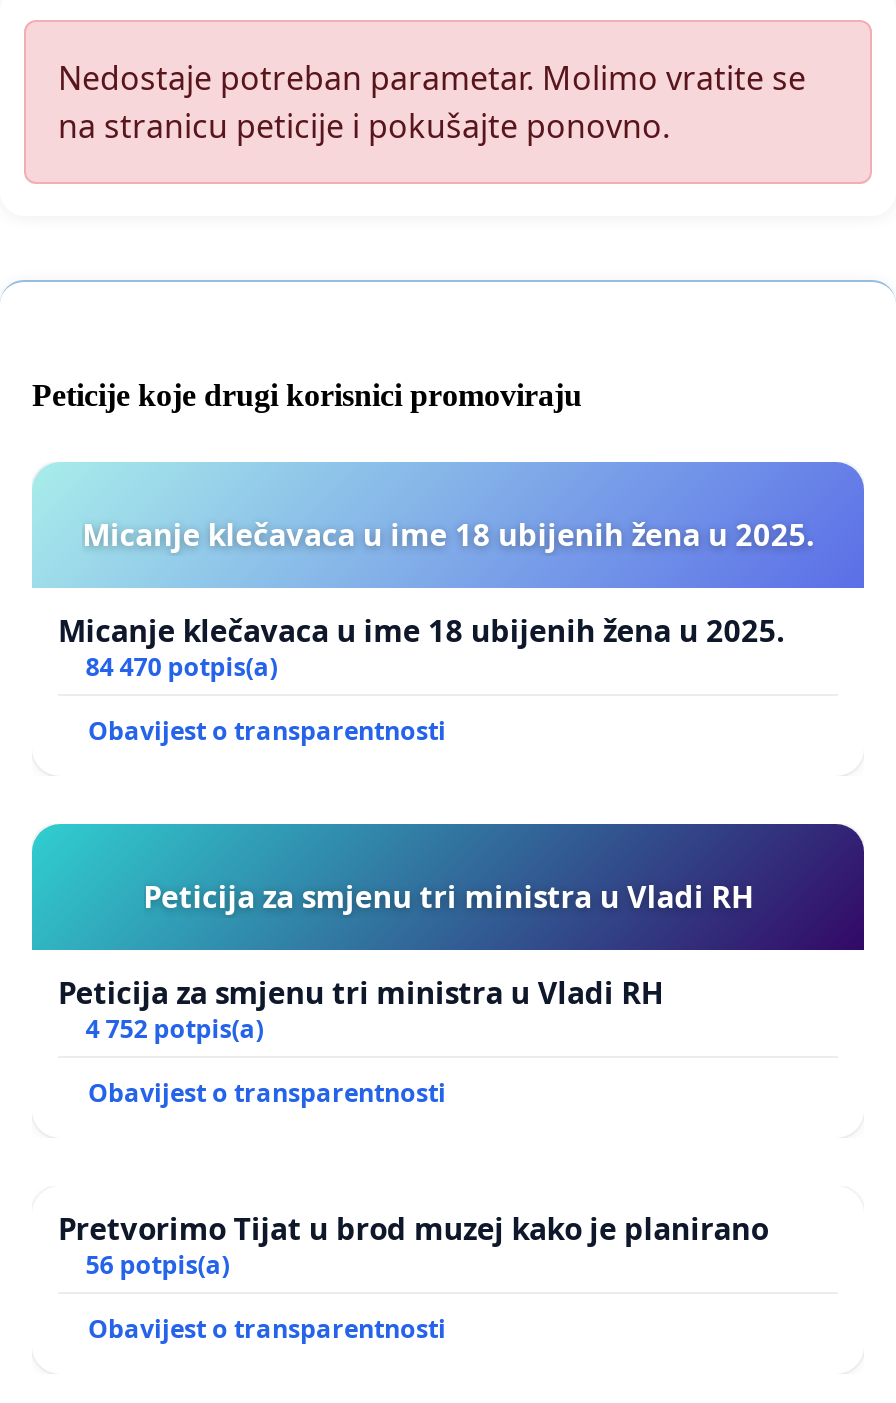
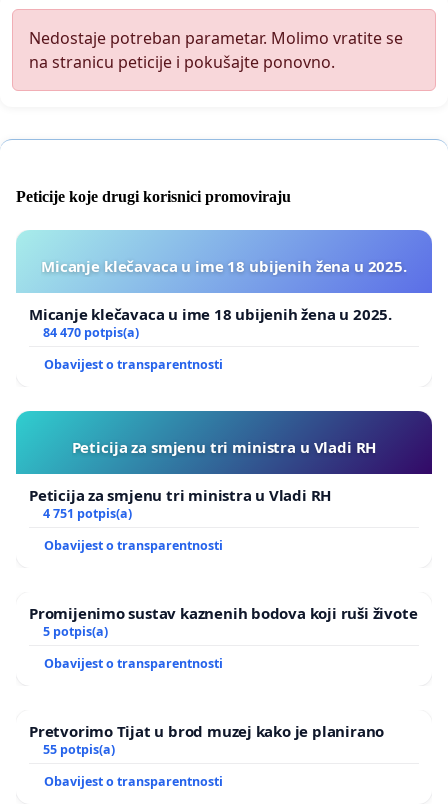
- 4 752 potpis(a)
+ 4 751 potpis(a)
+ Obavijest o transparentnosti
+ Promijenimo sustav kaznenih bodova koji ruši živote
+ 5 potpis(a)

- 56 potpis(a)
+ 55 potpis(a)
